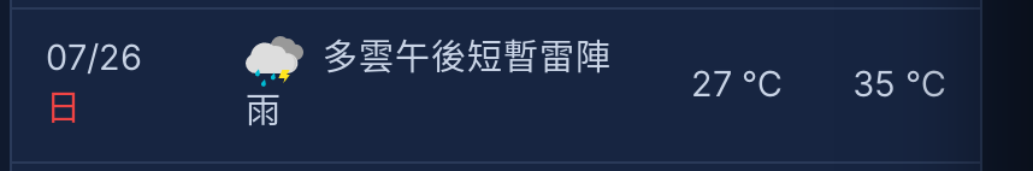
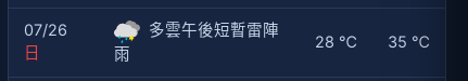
- 27 ℃ 35 ℃
+ 28 ℃ 35 ℃
